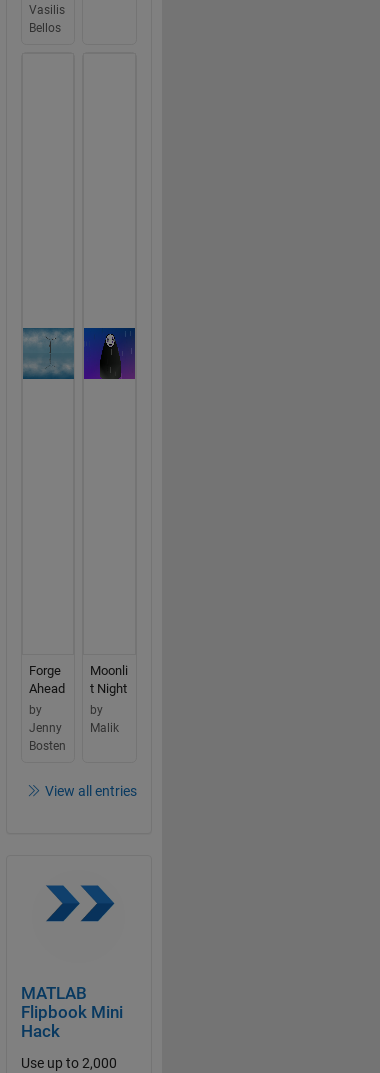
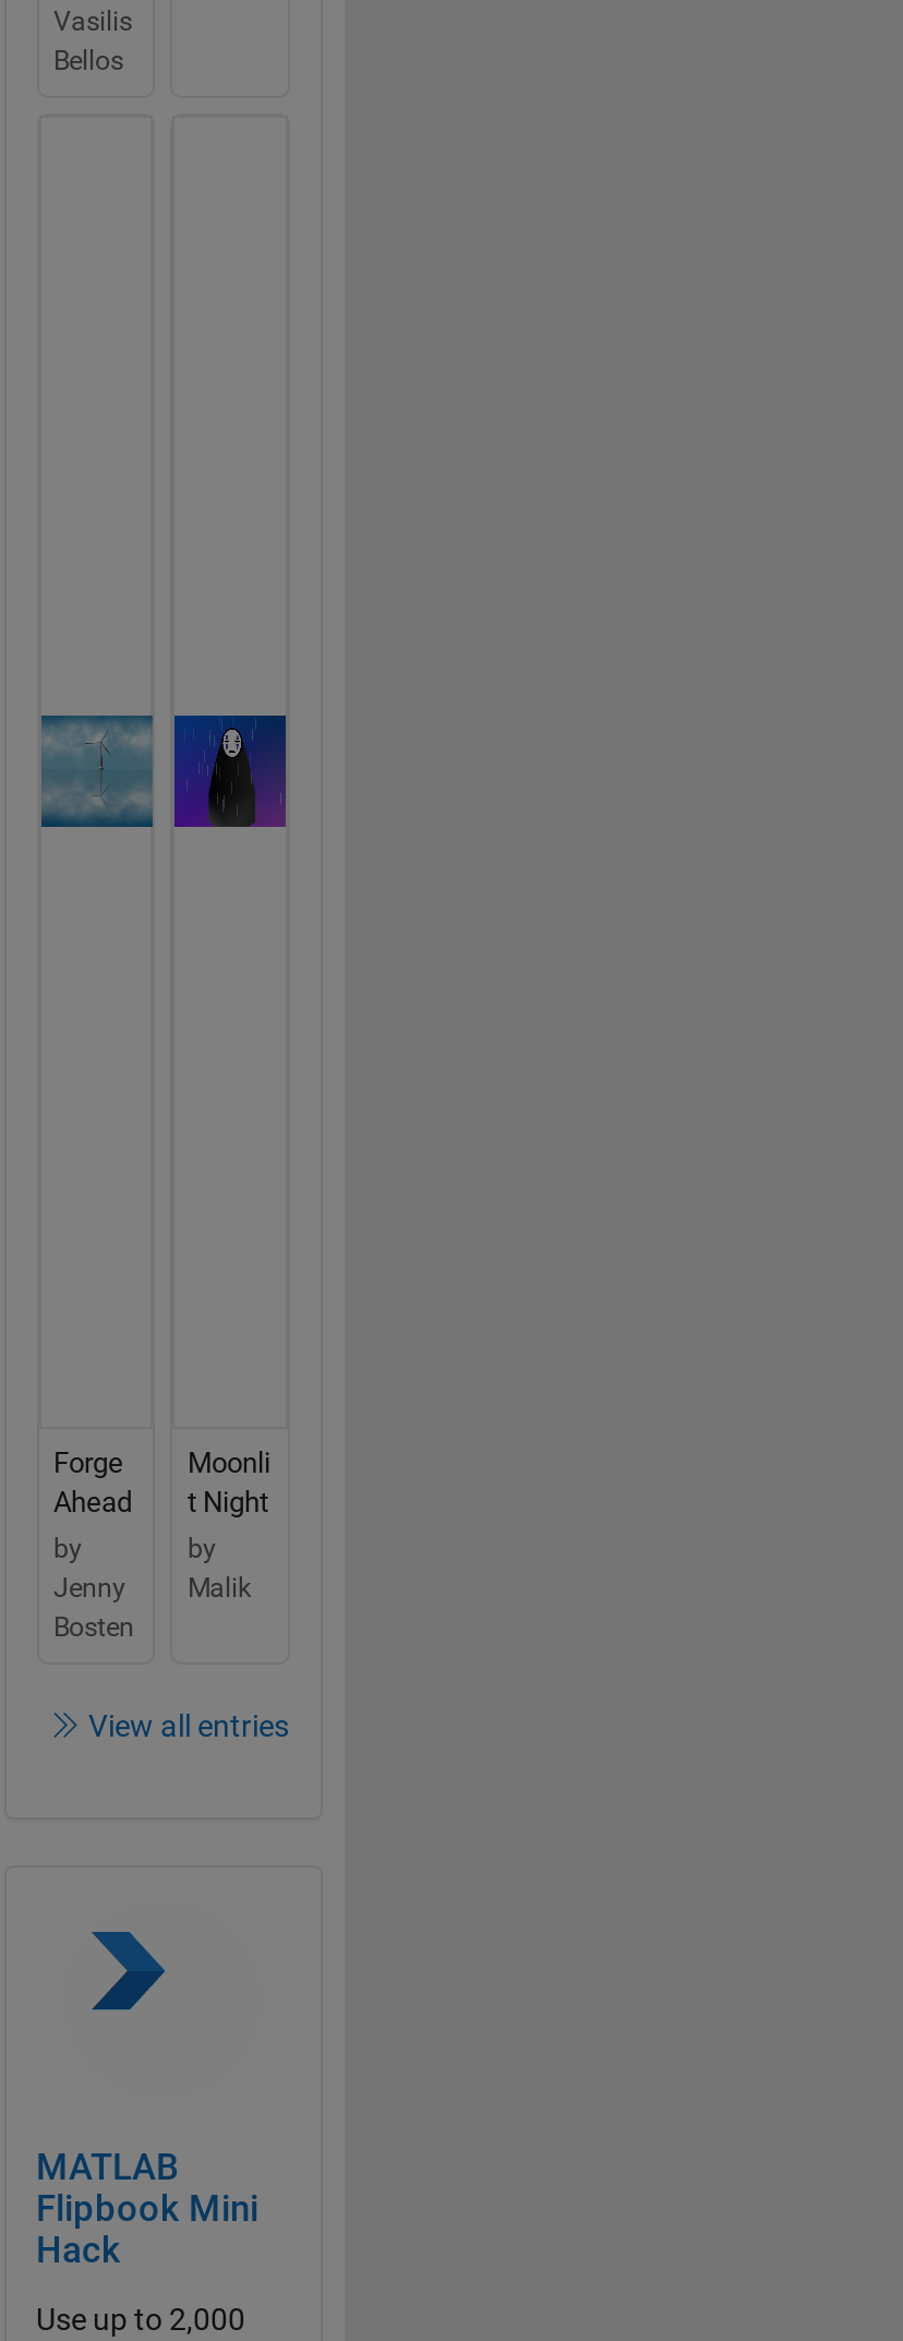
- [image]
